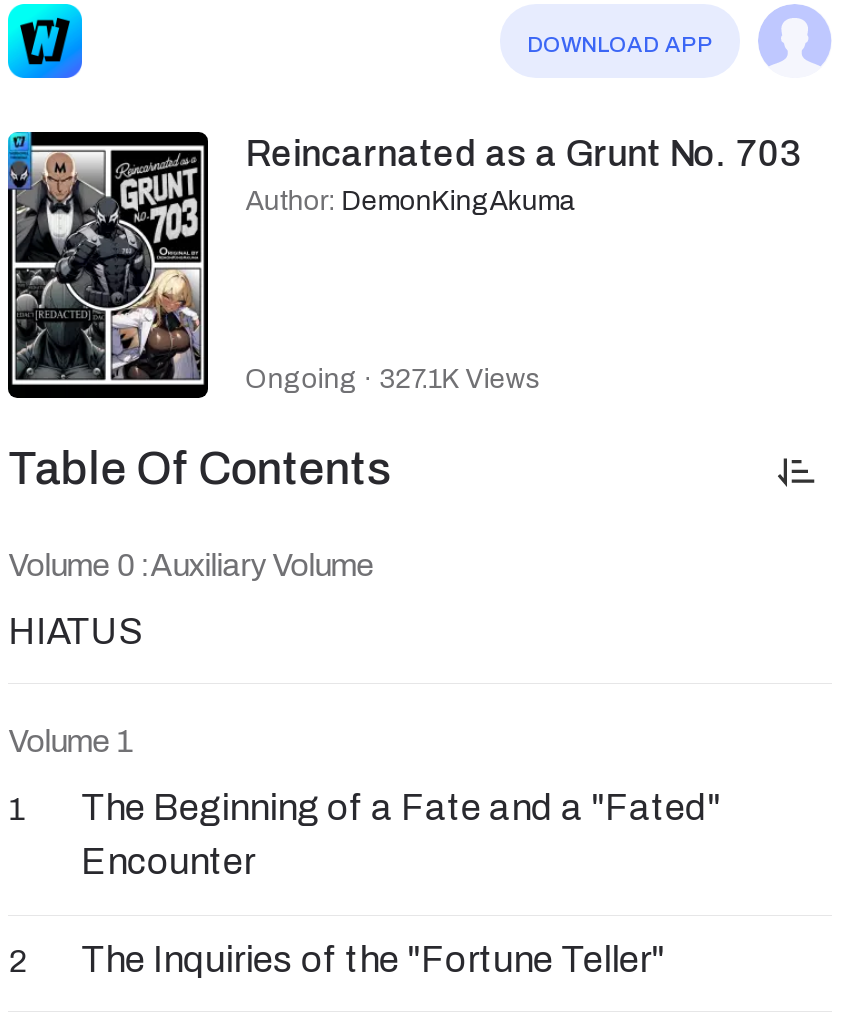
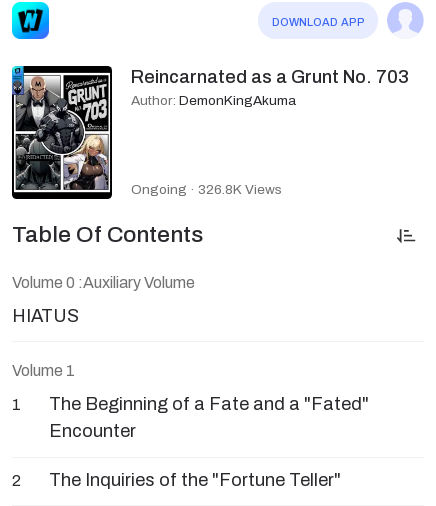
- Ongoing · 327.1K Views
+ Ongoing · 326.8K Views
